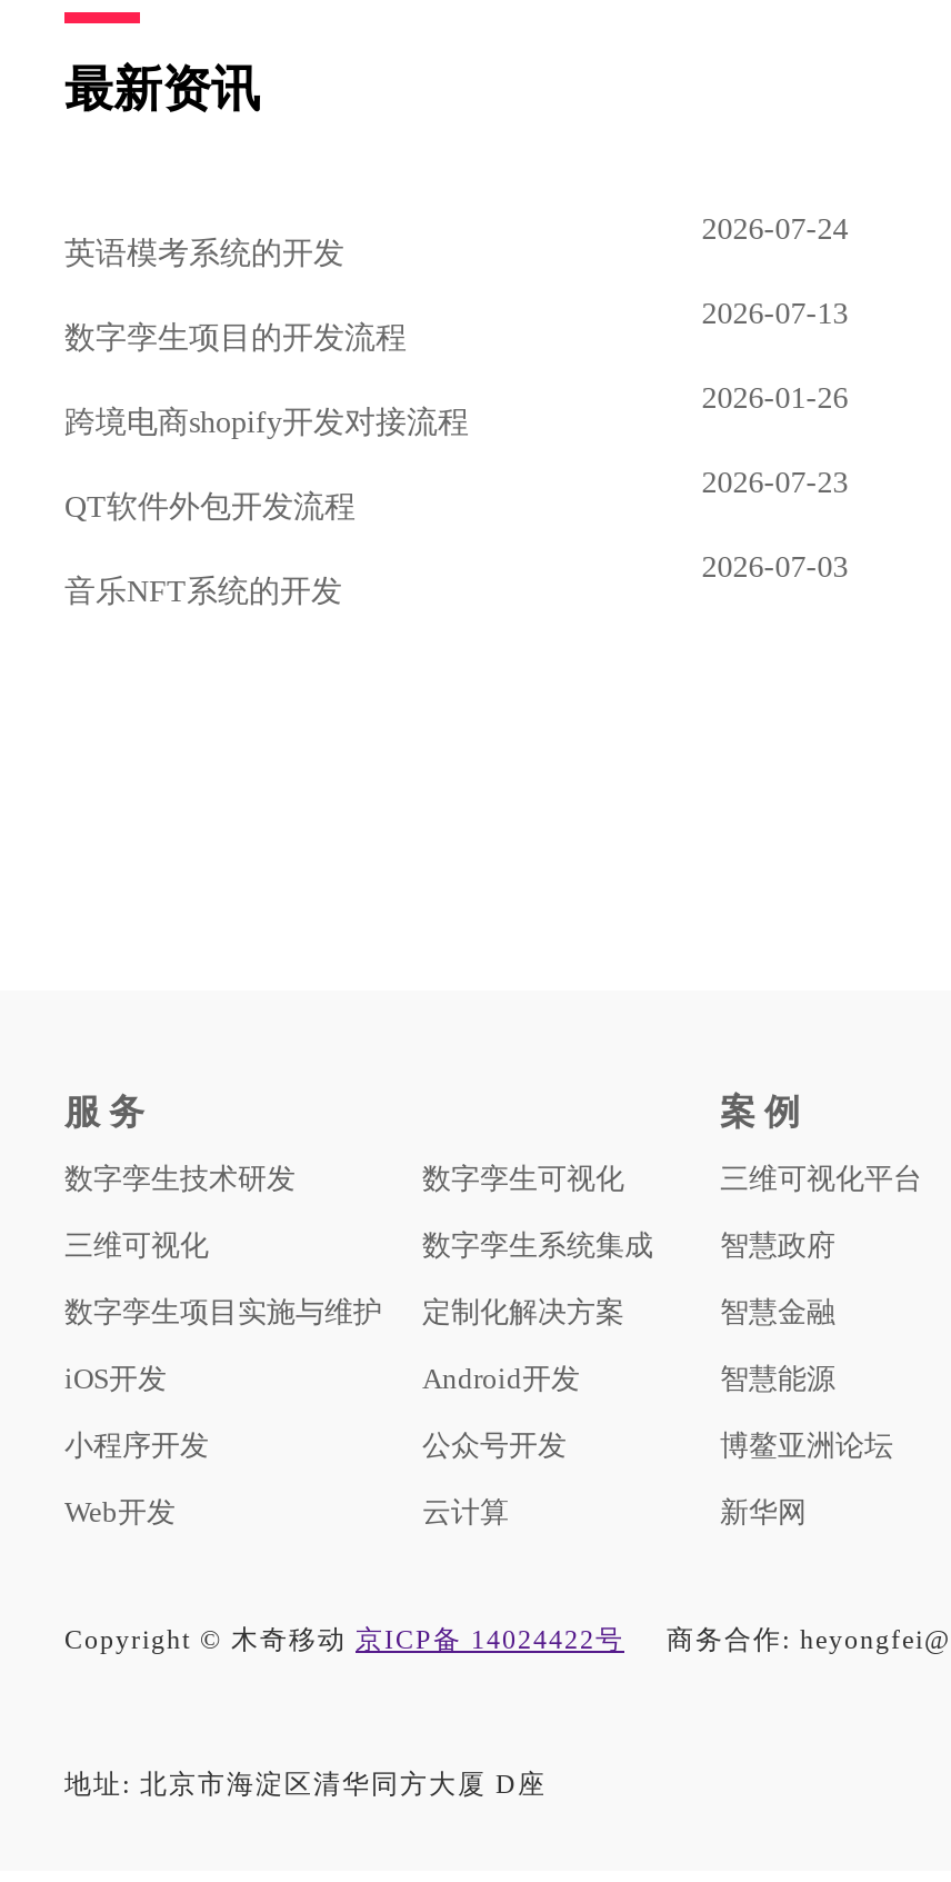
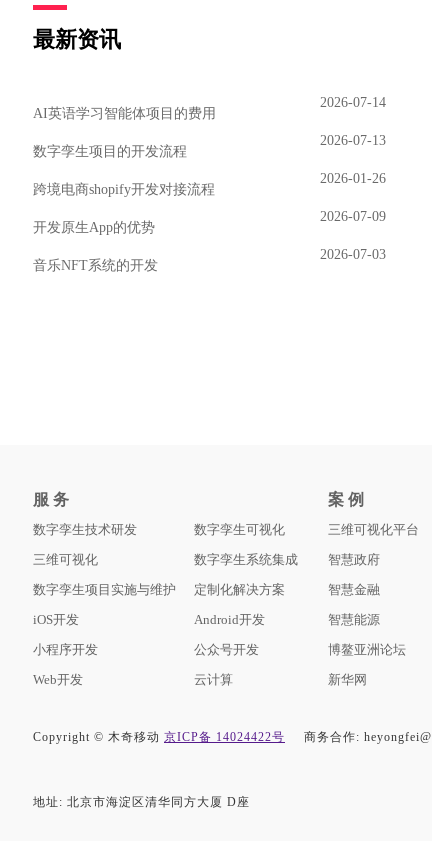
- 2026-07-24
+ 2026-07-14

- 英语模考系统的开发
+ AI英语学习智能体项目的费用

- 2026-07-23
+ 2026-07-09

- QT软件外包开发流程
+ 开发原生App的优势
